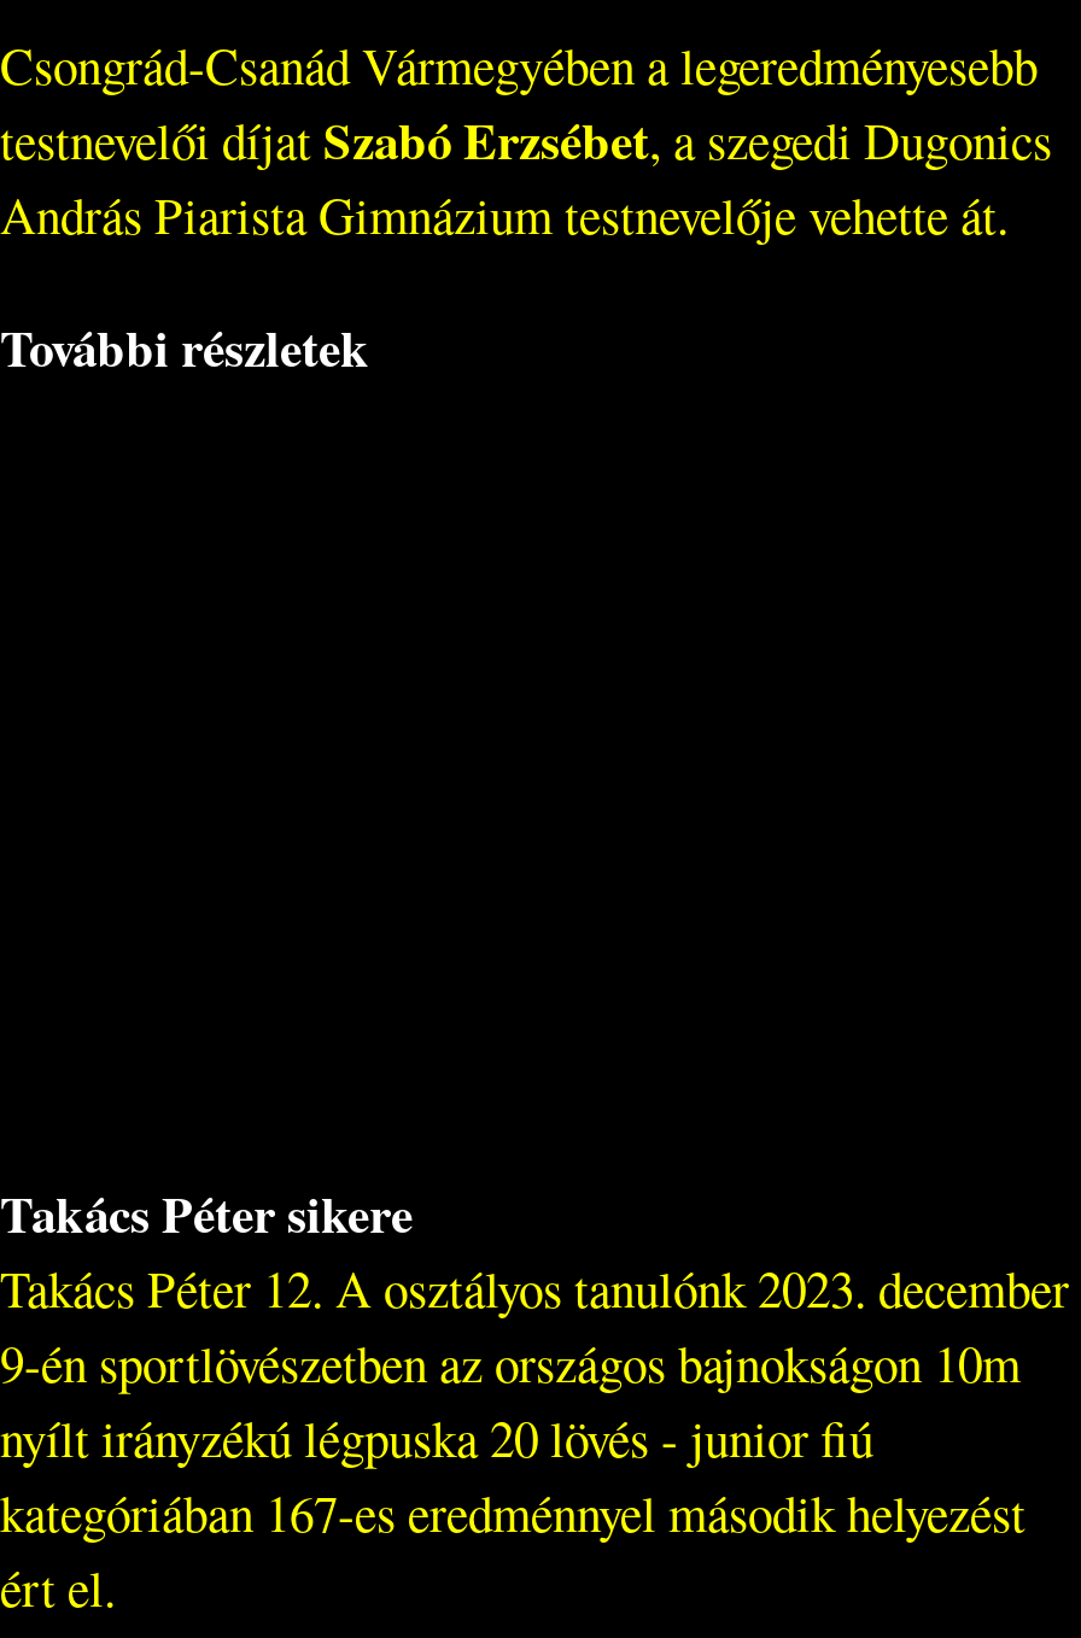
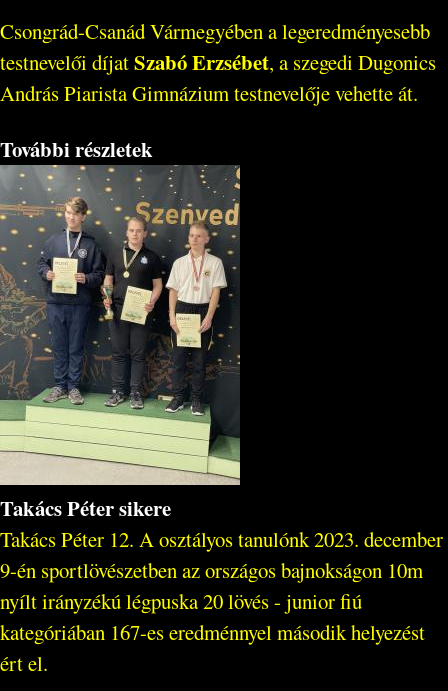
+ [image]
